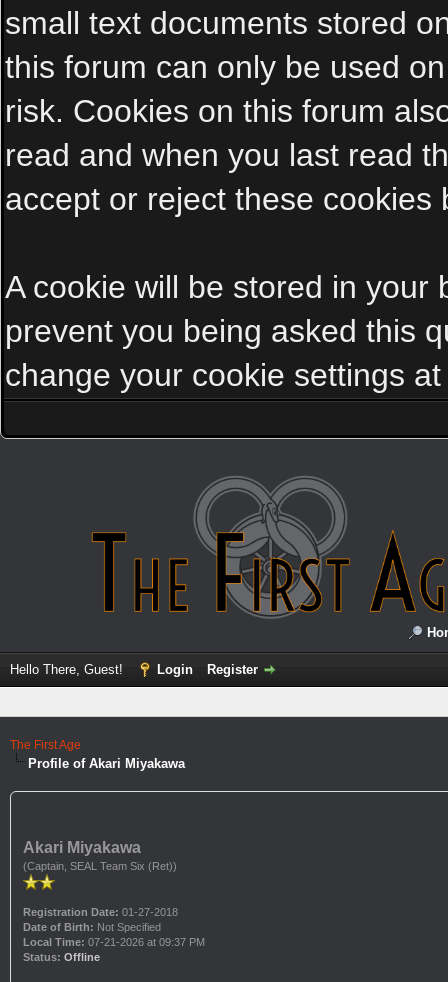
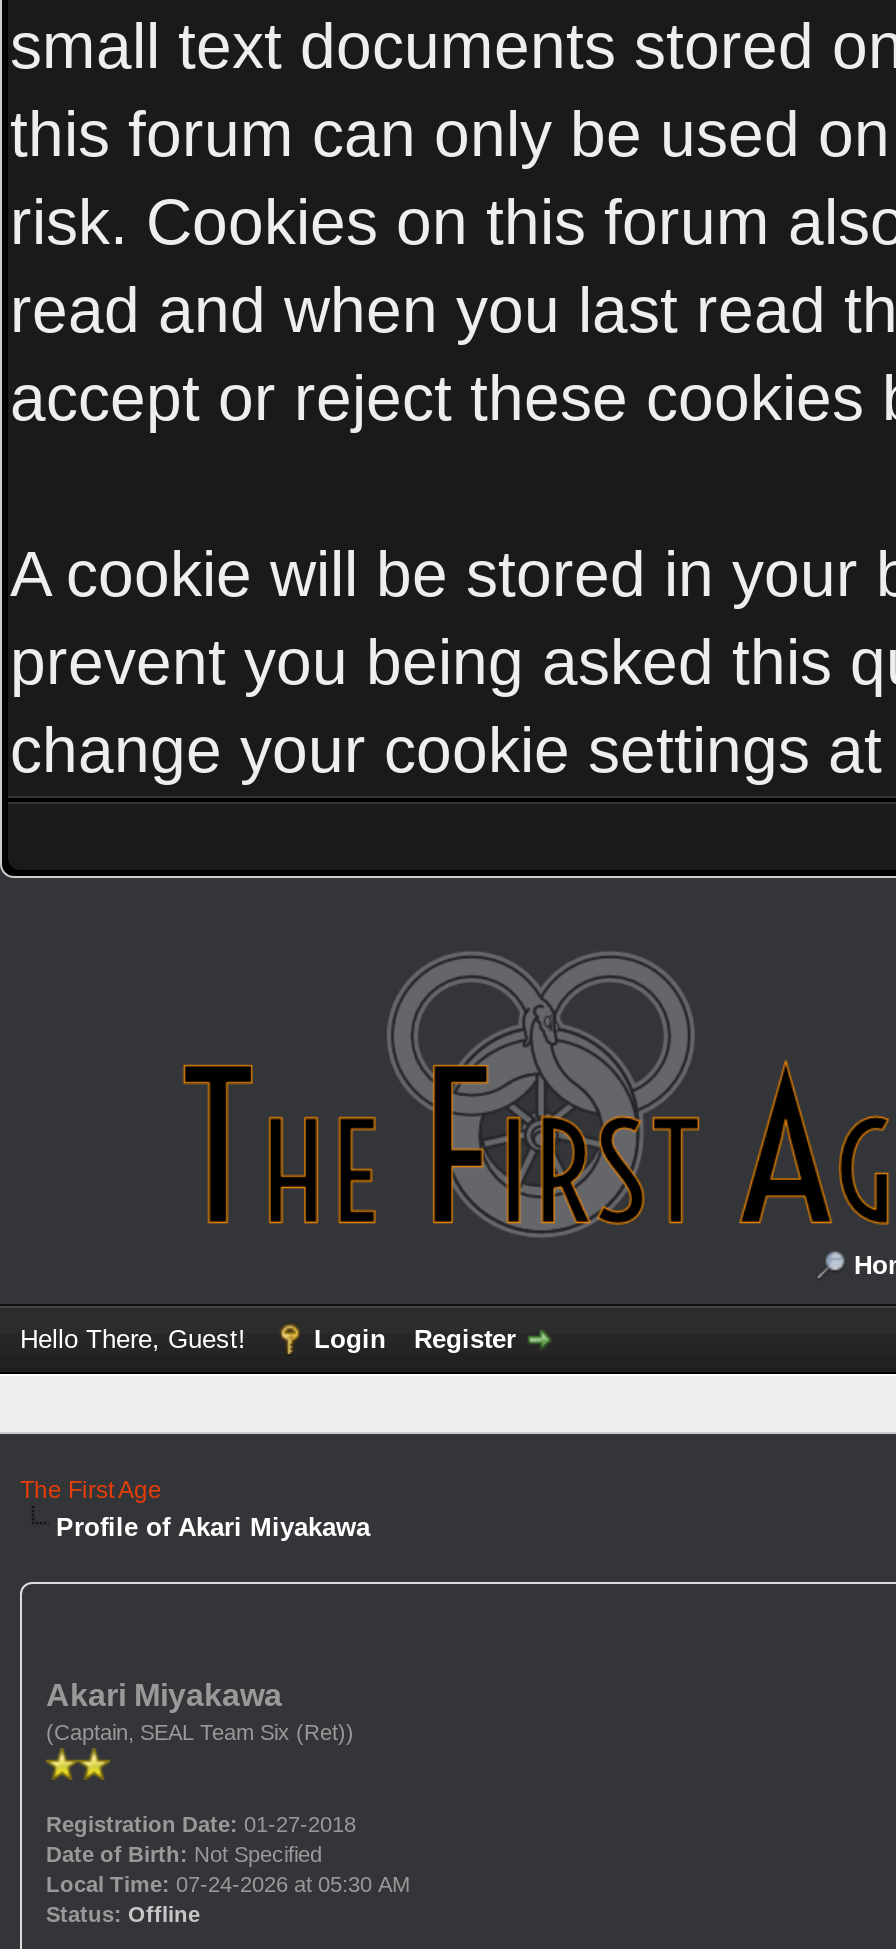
- Local Time: 07-21-2026 at 09:37 PM
+ Local Time: 07-24-2026 at 05:30 AM
